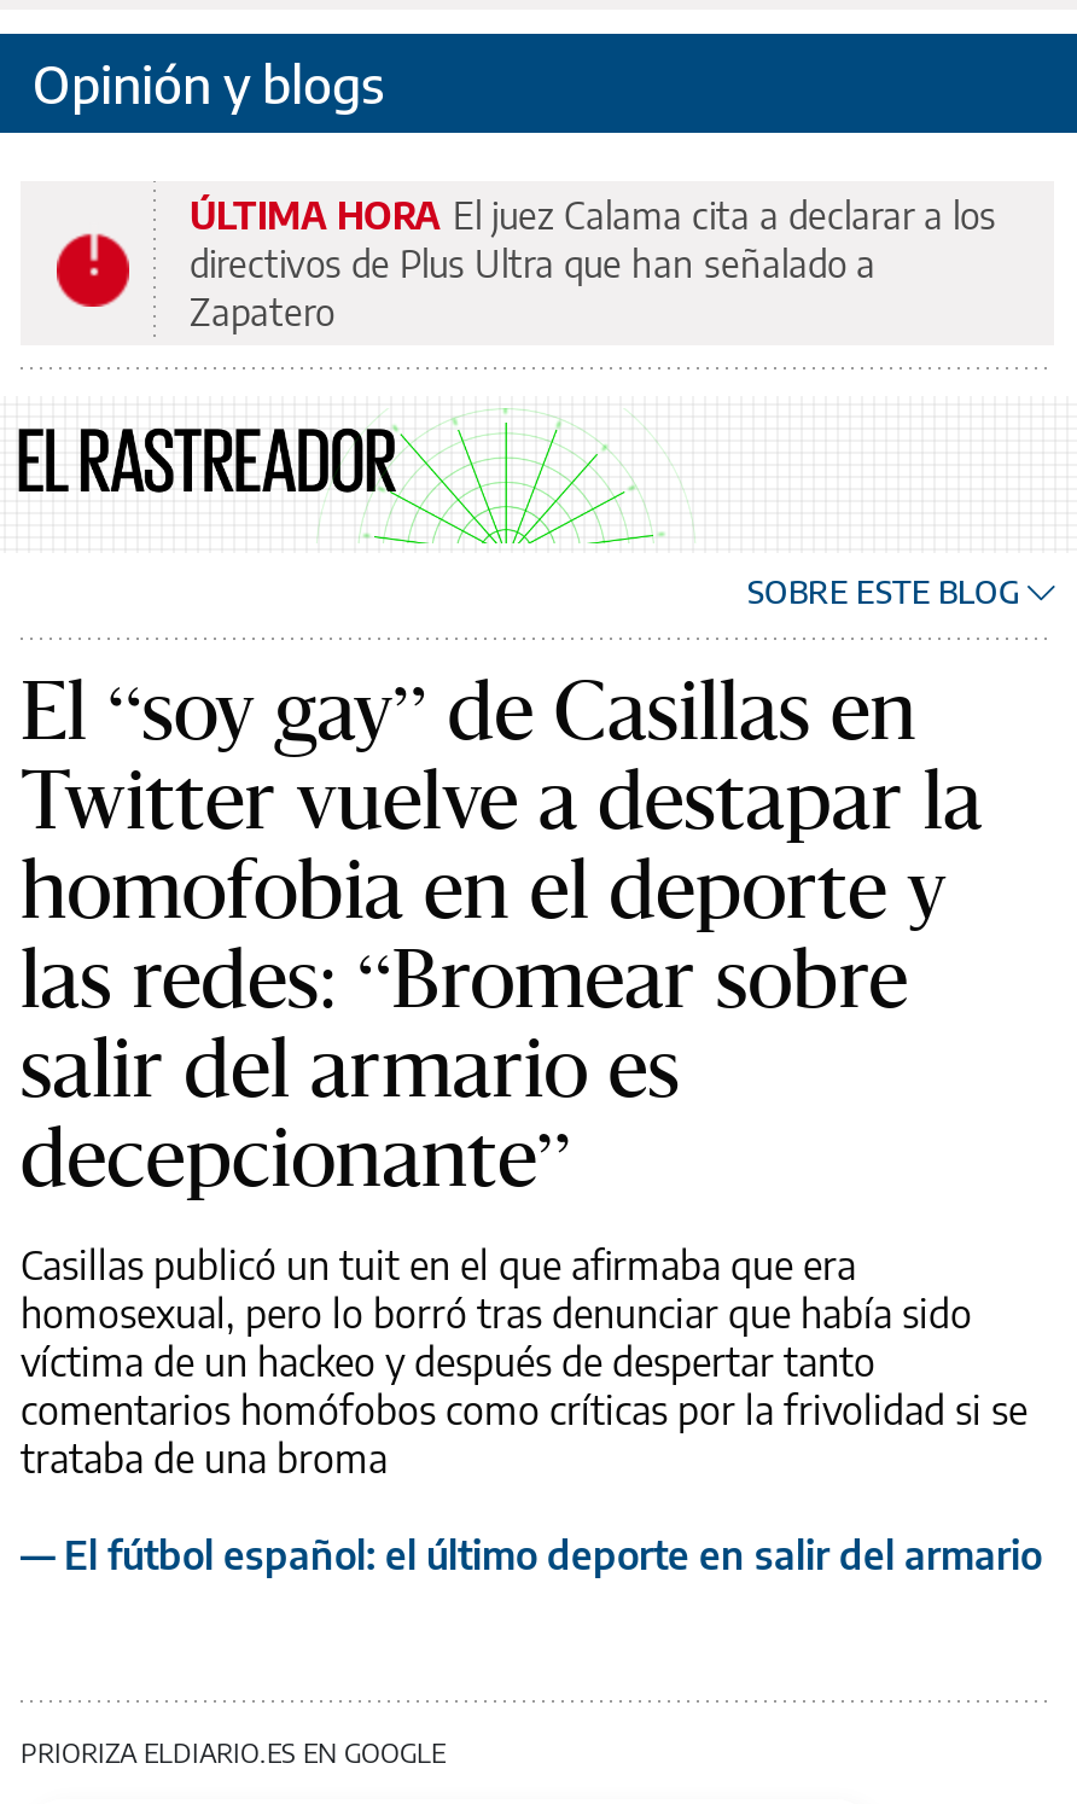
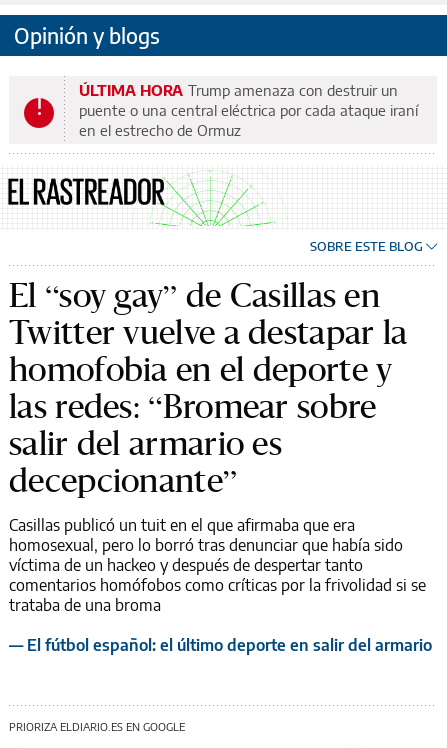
- ÚLTIMA HORA El juez Calama cita a declarar a los
- directivos de Plus Ultra que han señalado a
- Zapatero
+ ÚLTIMA HORA Trump amenaza con destruir un
+ puente o una central eléctrica por cada ataque iraní
+ en el estrecho de Ormuz
